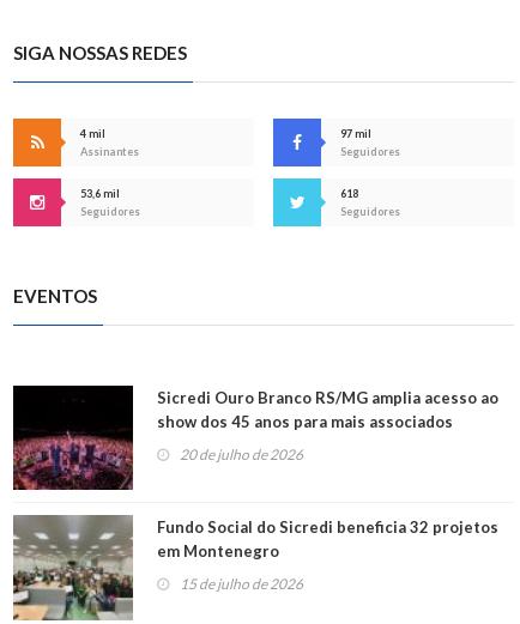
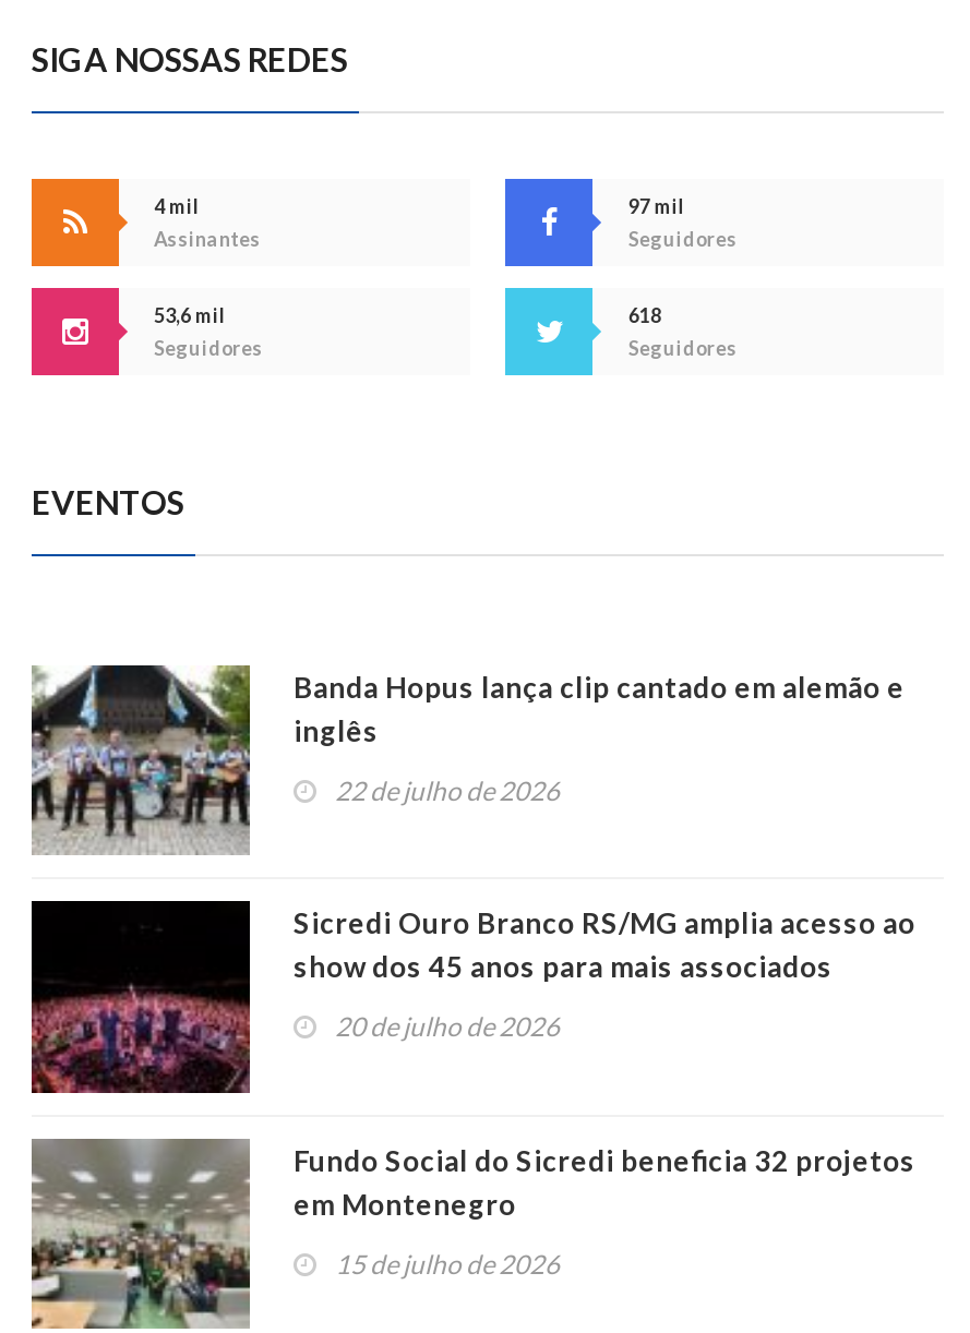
+ [image]
+ Banda Hopus lança clip cantado em alemão e
+ inglês
+ 22 de julho de 2026
